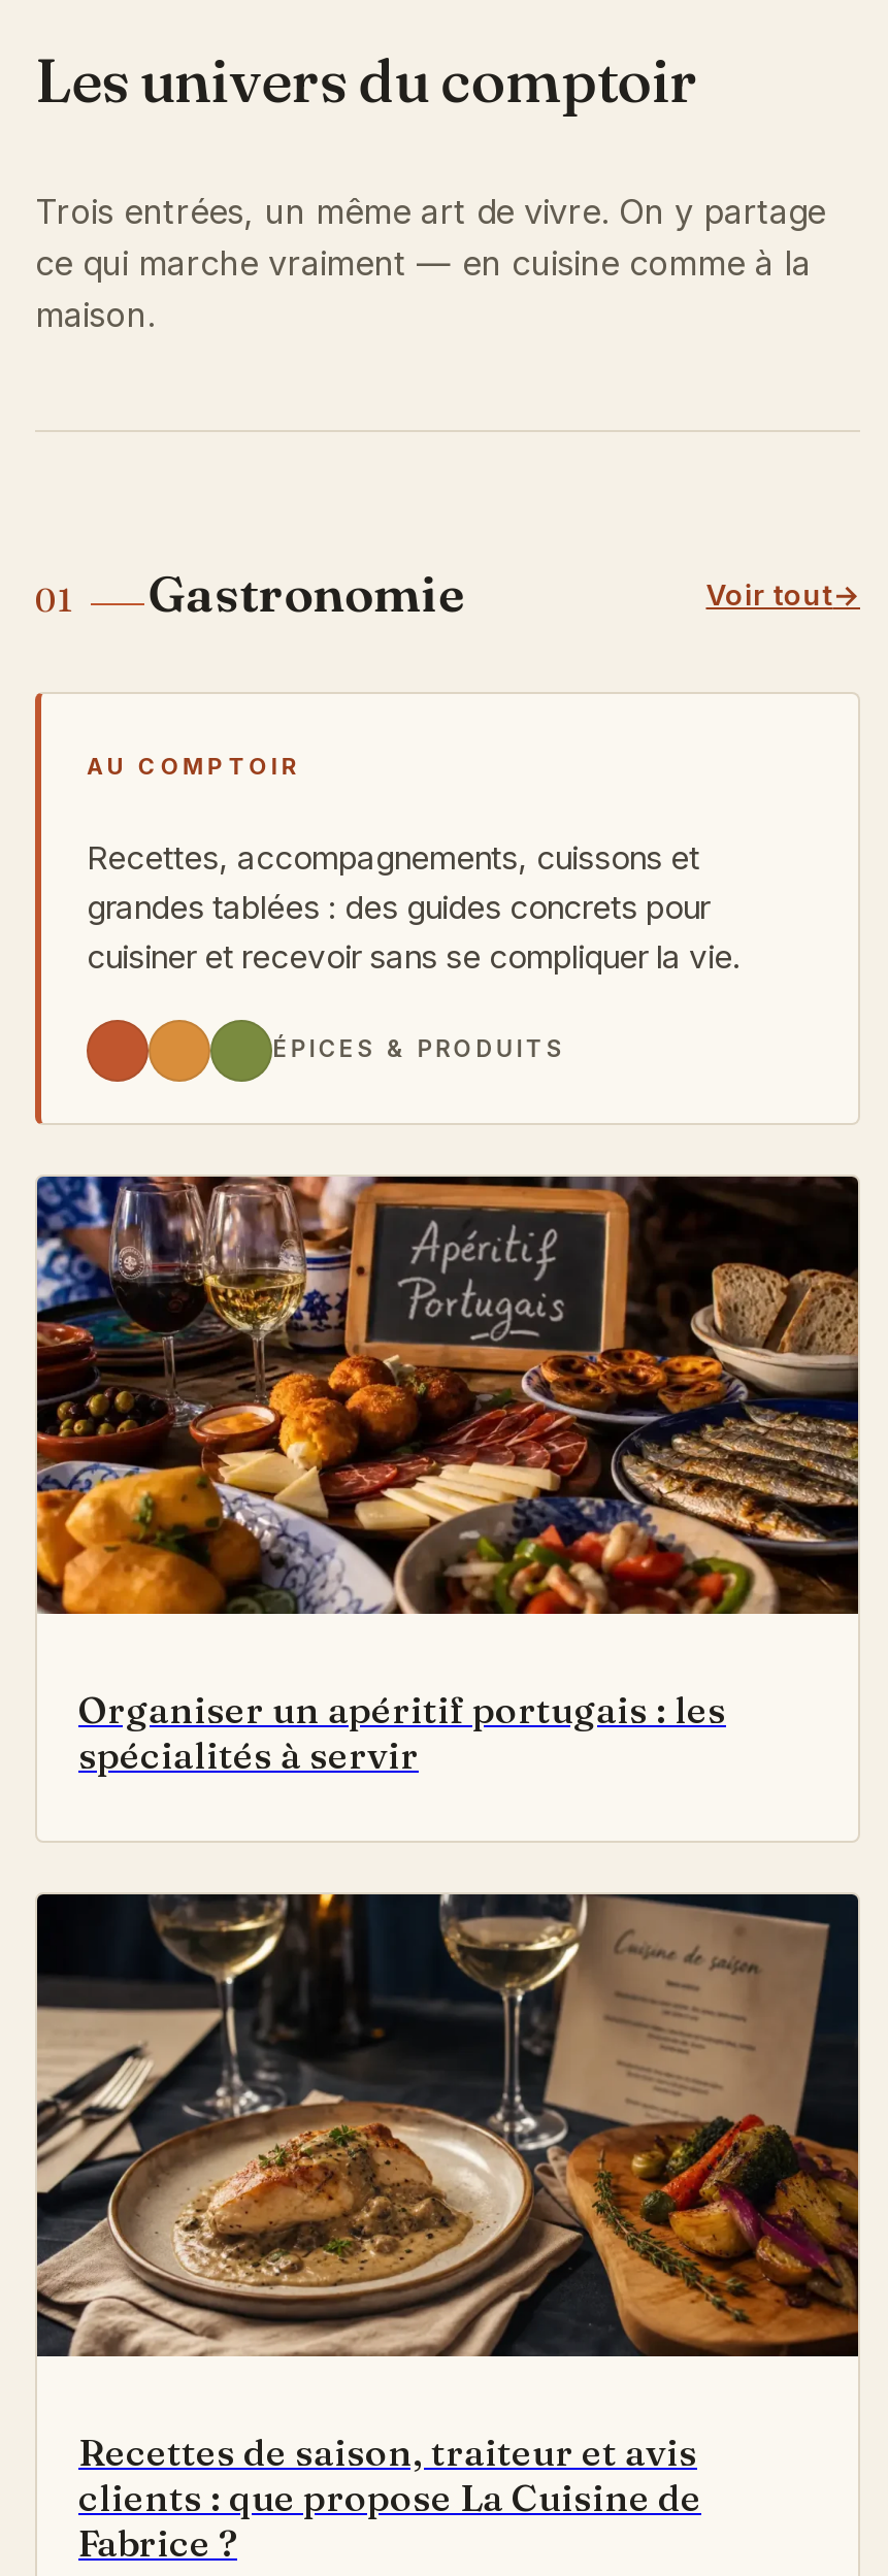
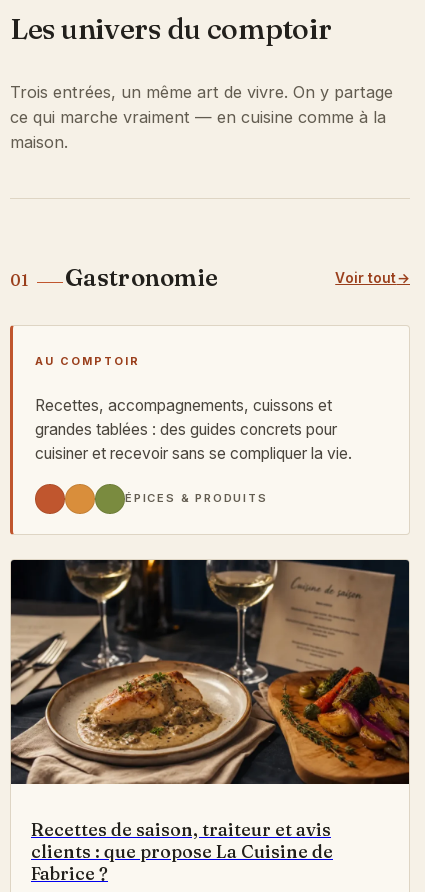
- [image]
- Organiser un apéritif portugais : les
- spécialités à servir
